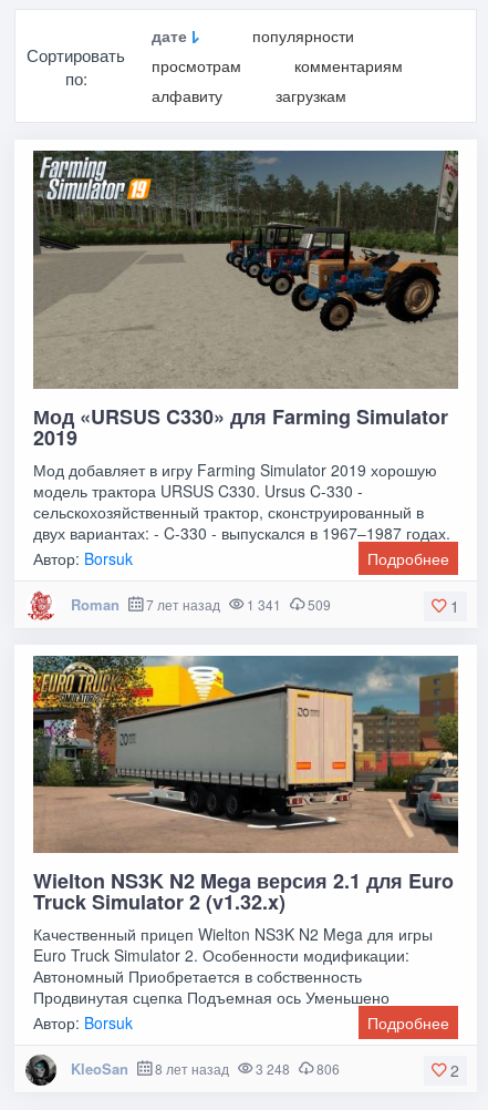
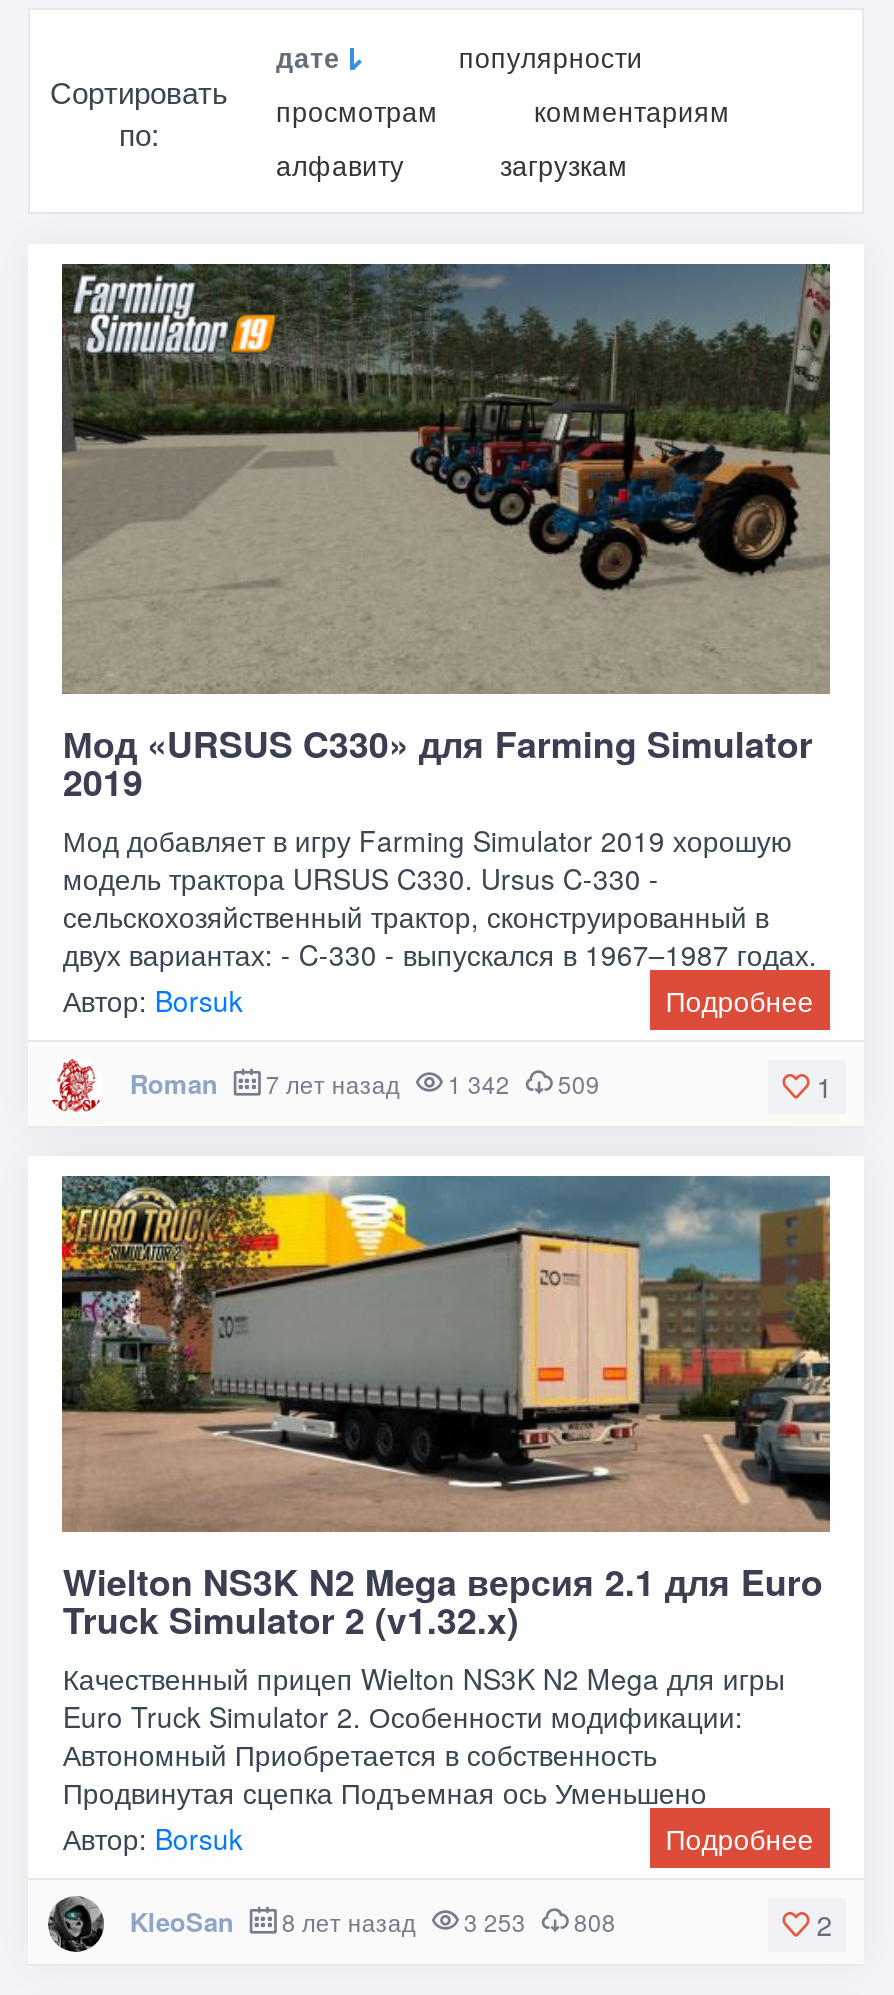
- Roman 7 лет назад 1 341 509
+ Roman 7 лет назад 1 342 509

- 3 248
+ 3 253

- 806
+ 808
